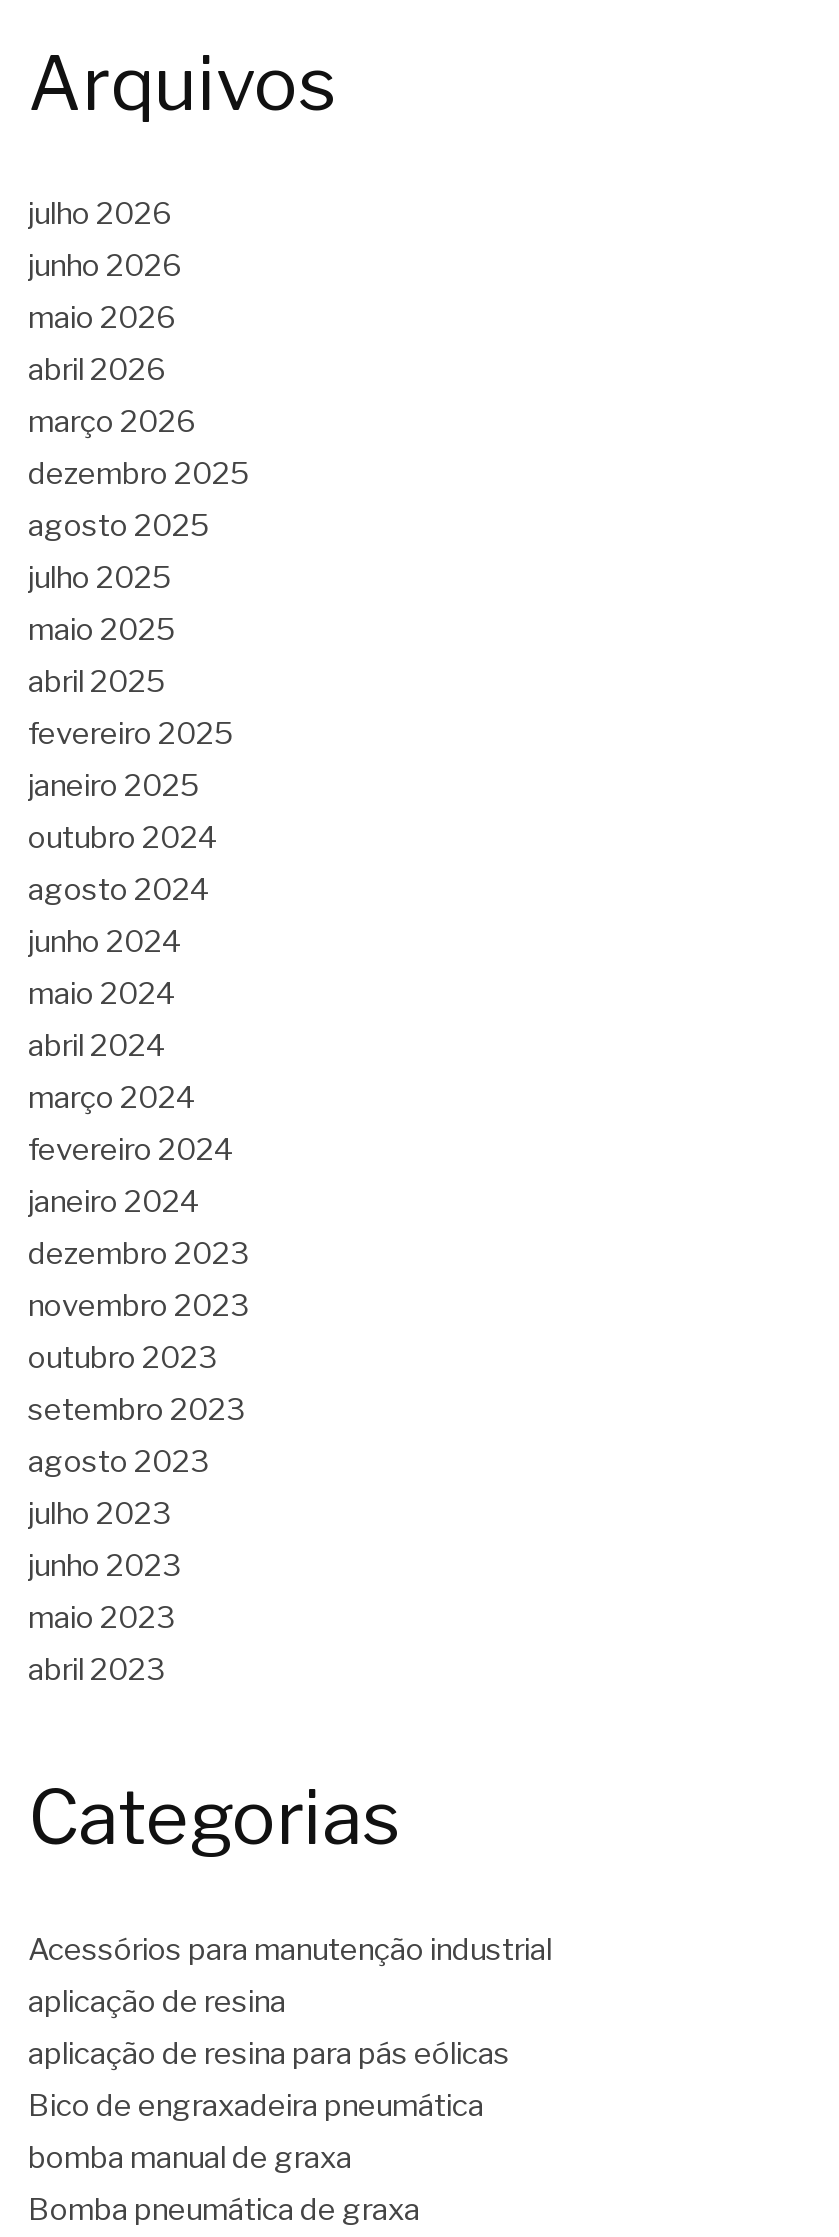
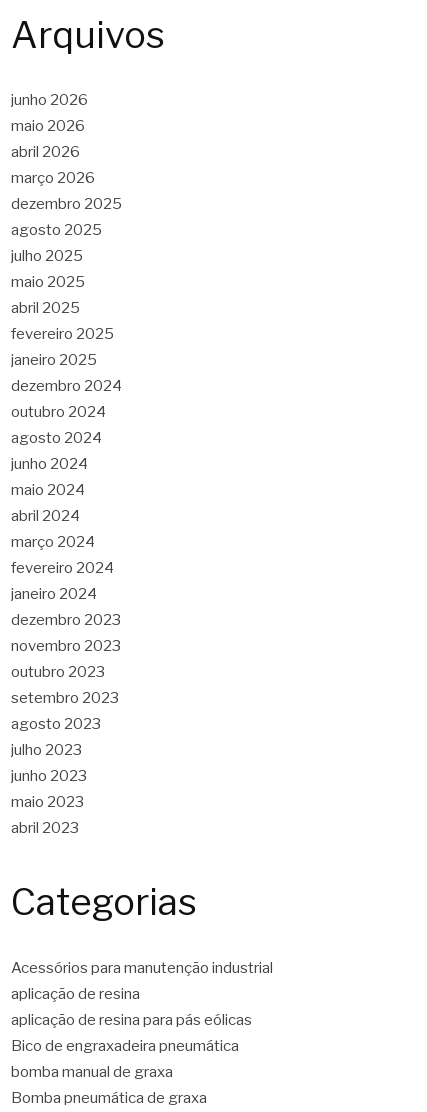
- julho 2026

moved up: junho 2026 | maio 2026 | abril 2026 | ... | fevereiro 2025 | janeiro 2025

+ dezembro 2024
